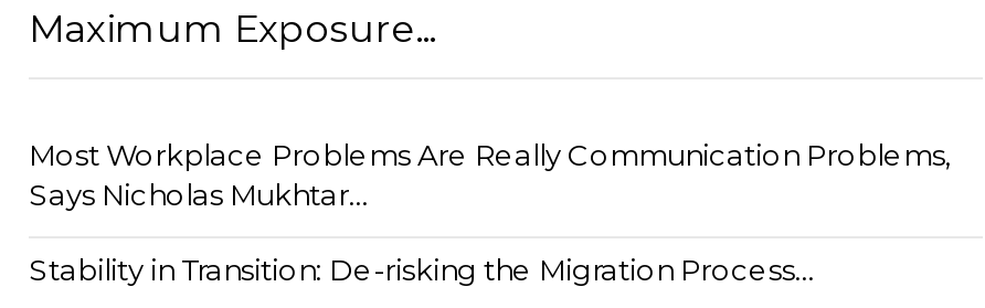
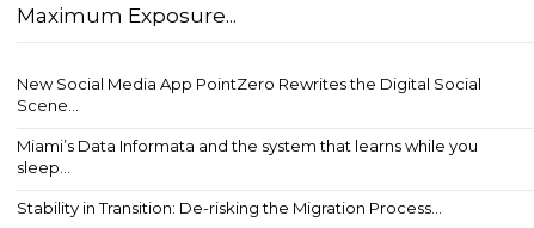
- Most Workplace Problems Are Really Communication Problems,
- Says Nicholas Mukhtar...
+ New Social Media App PointZero Rewrites the Digital Social
+ Scene...
+ Miami’s Data Informata and the system that learns while you
+ sleep...
